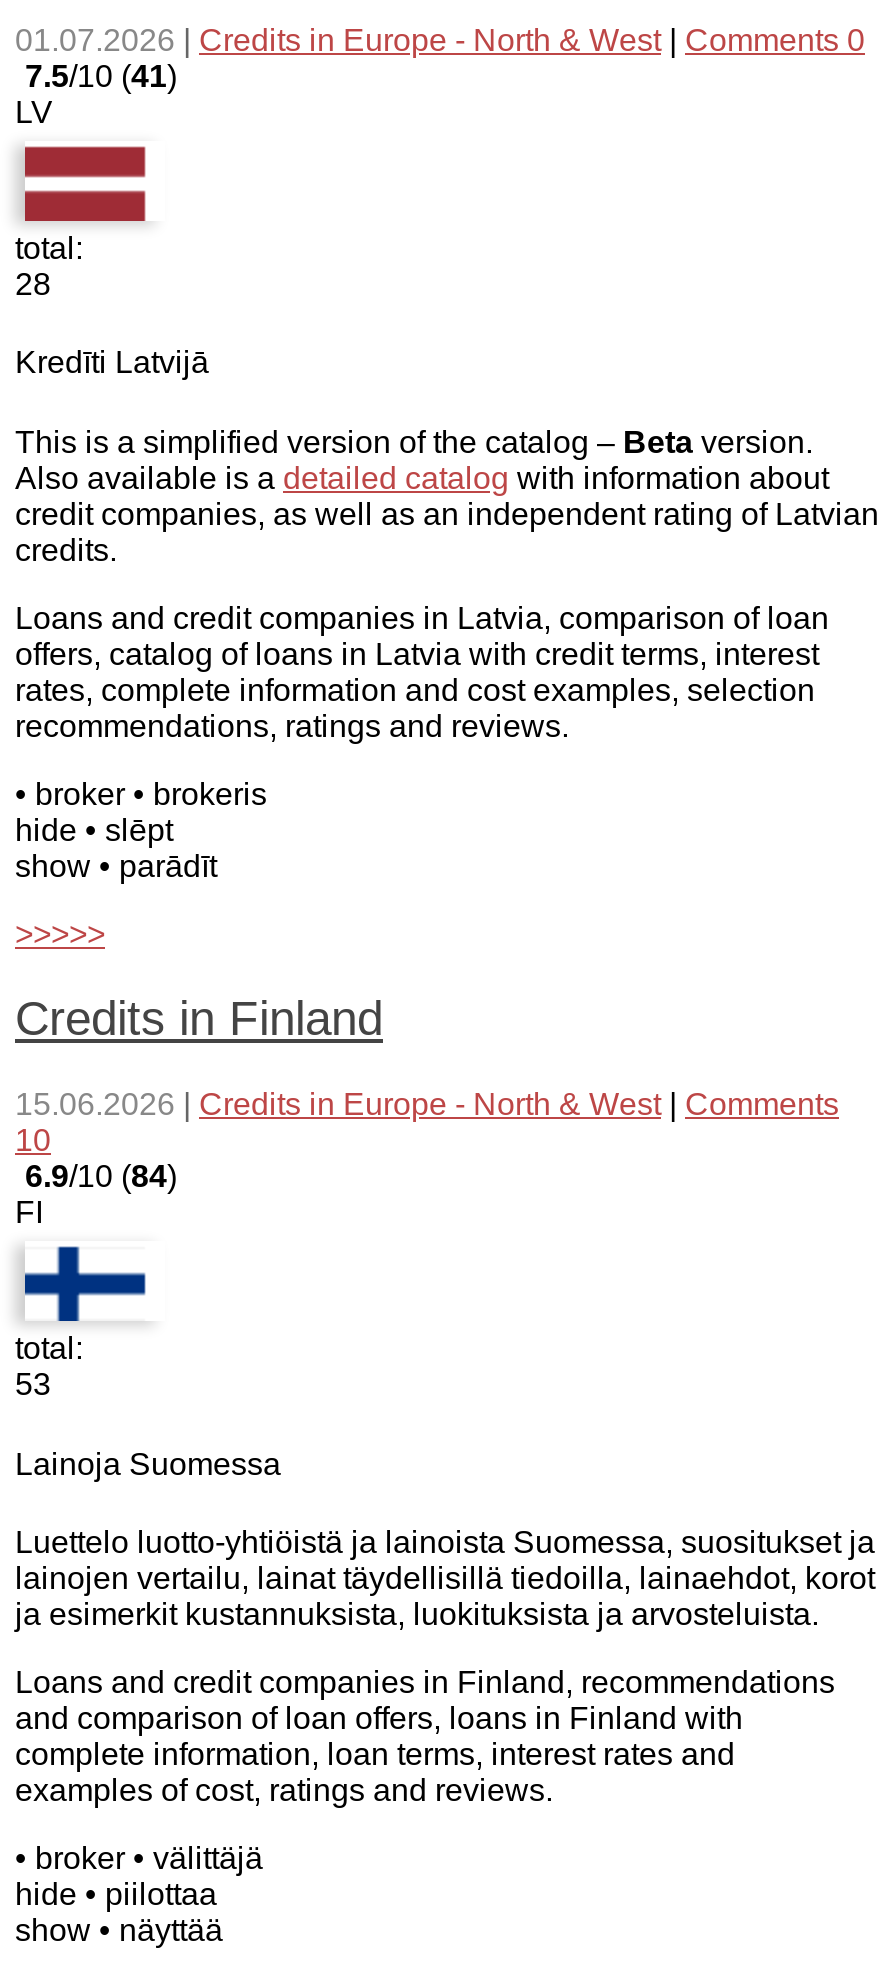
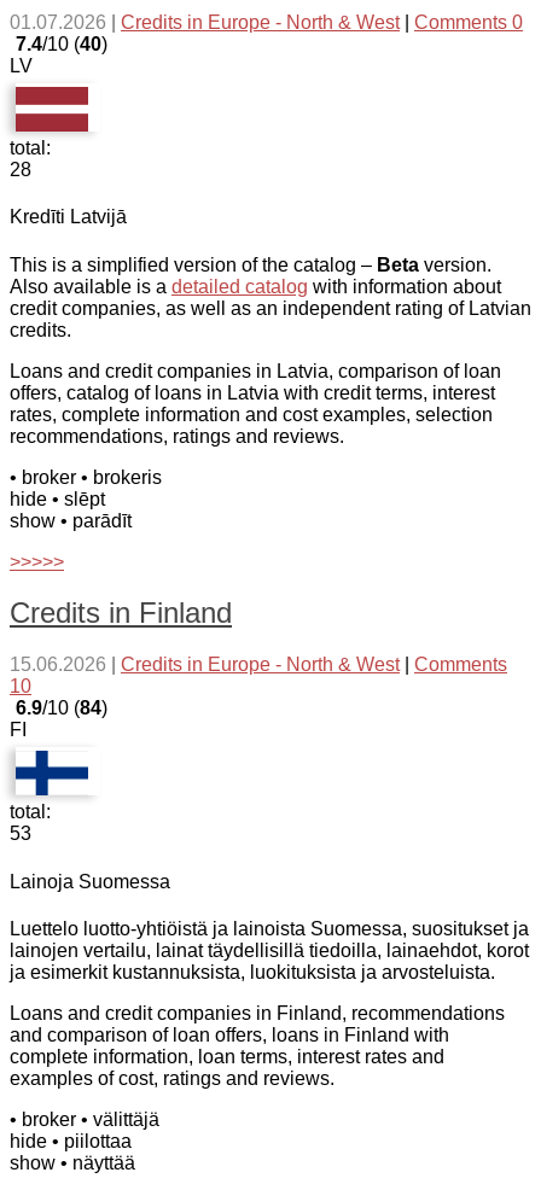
- 7.5/10 (41)
+ 7.4/10 (40)
